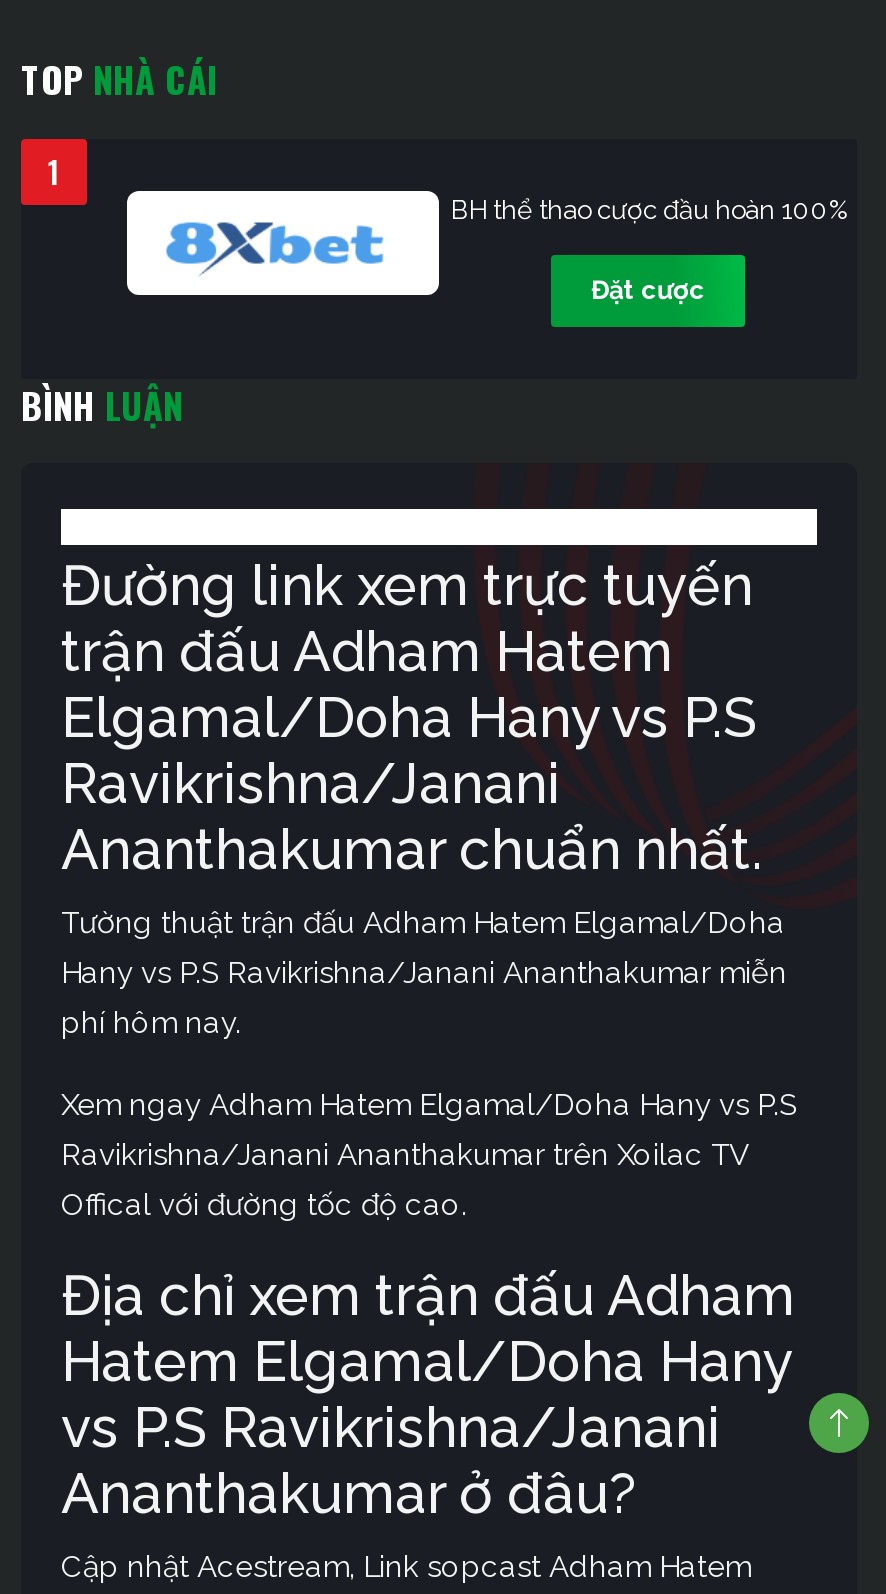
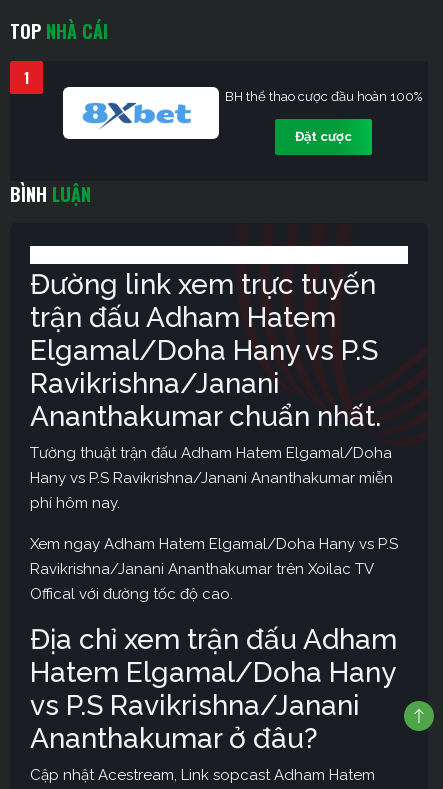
- [image]
+ [image]
